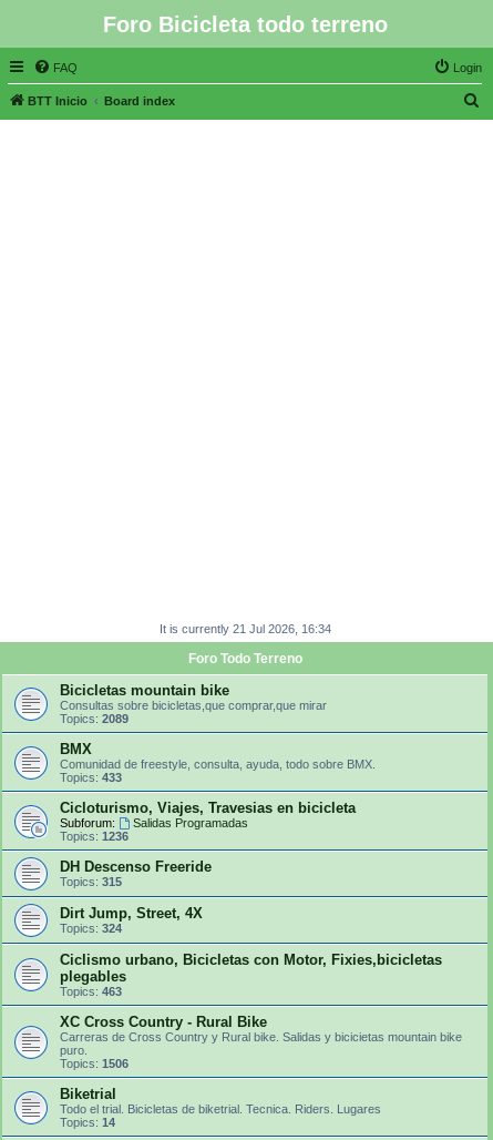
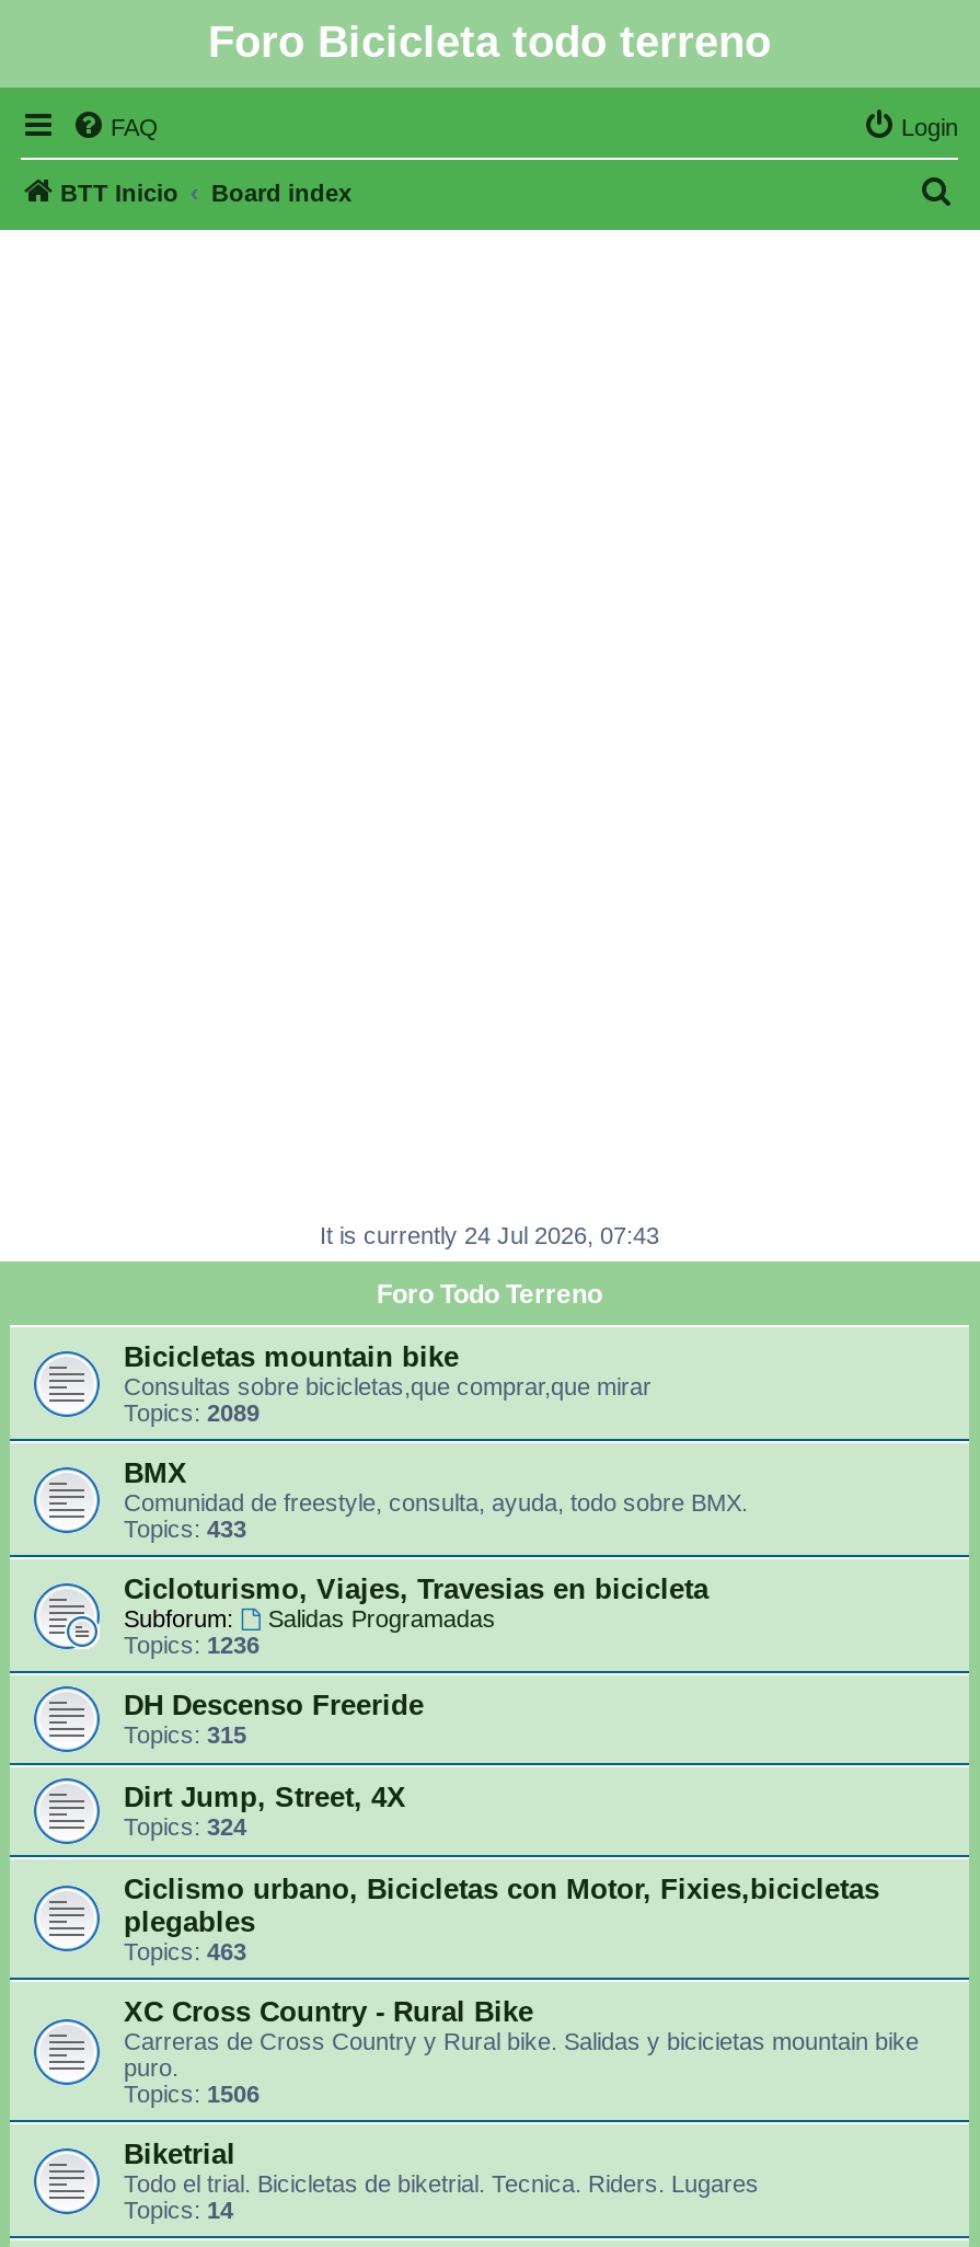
- It is currently 21 Jul 2026, 16:34
+ It is currently 24 Jul 2026, 07:43
